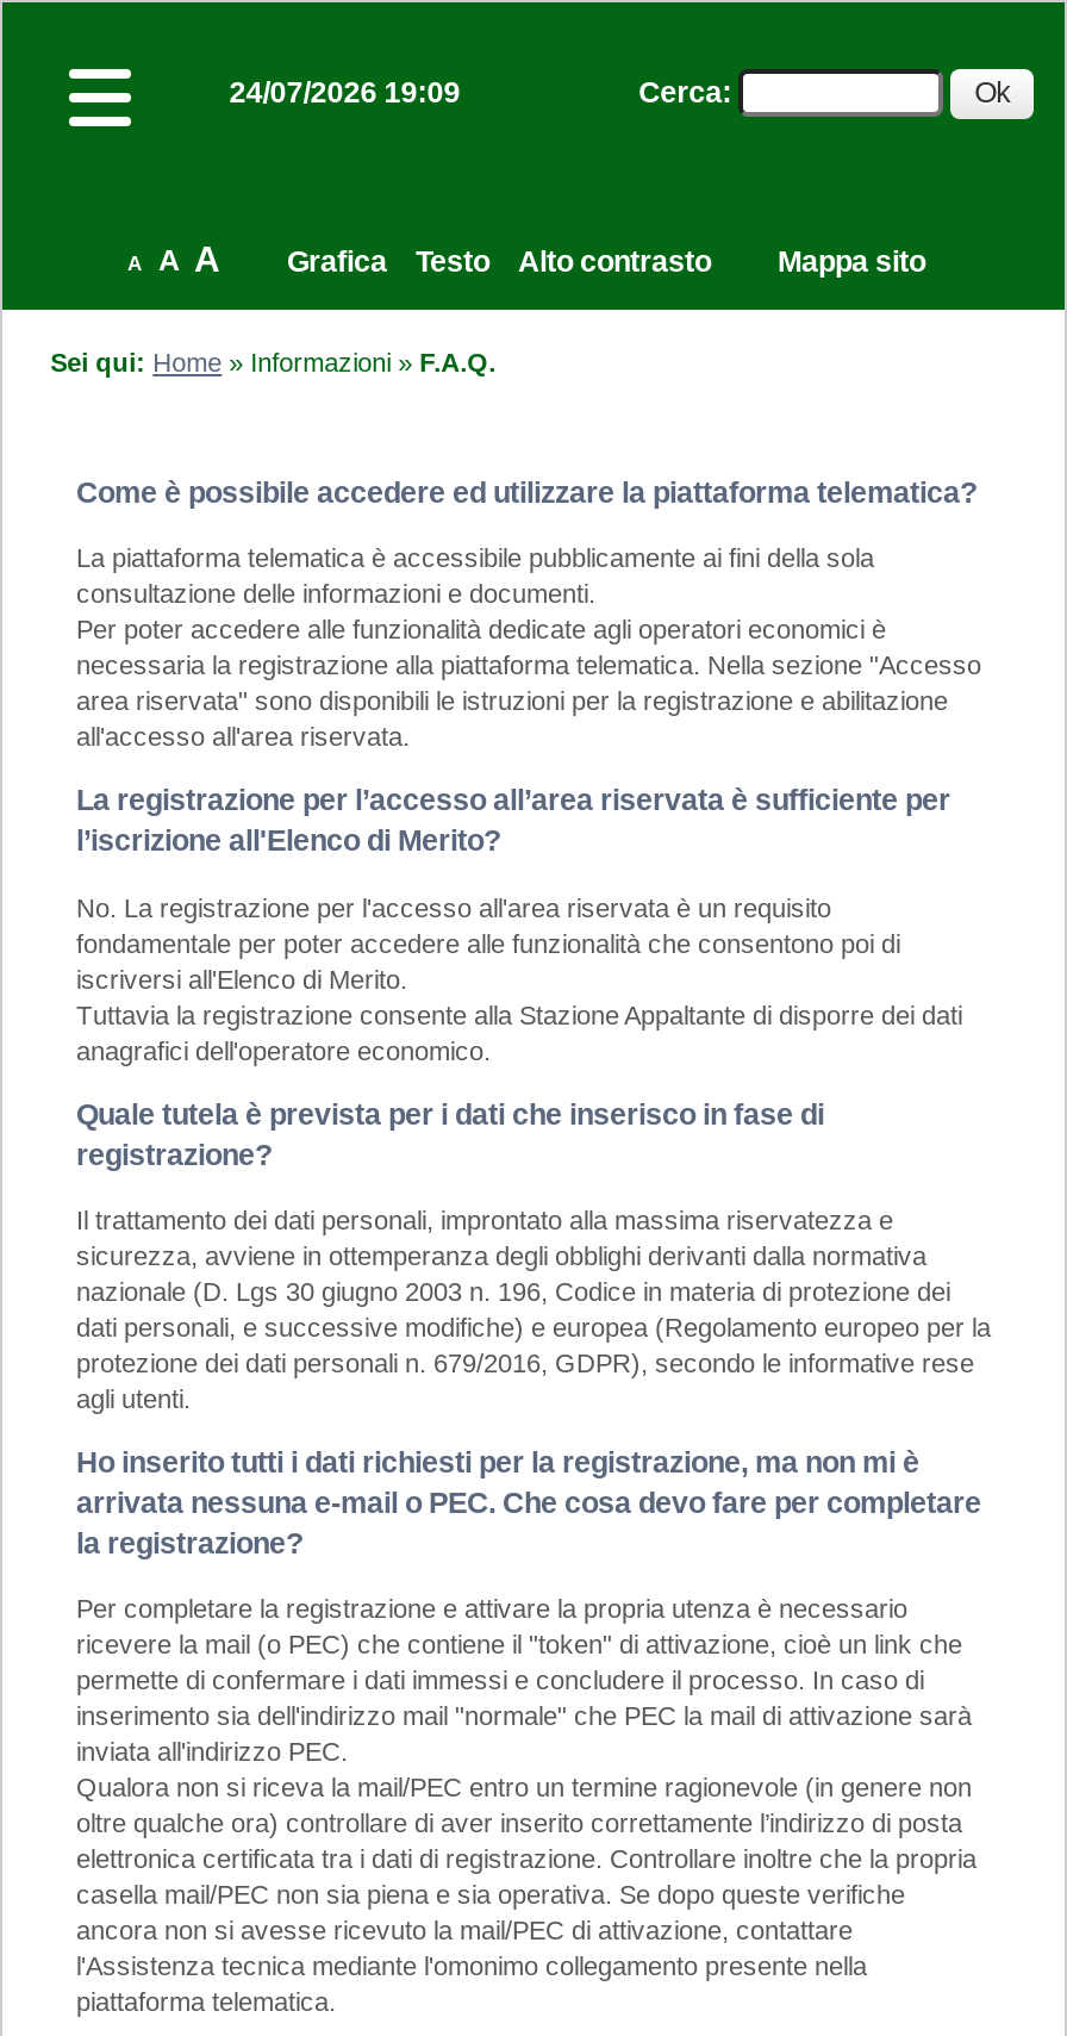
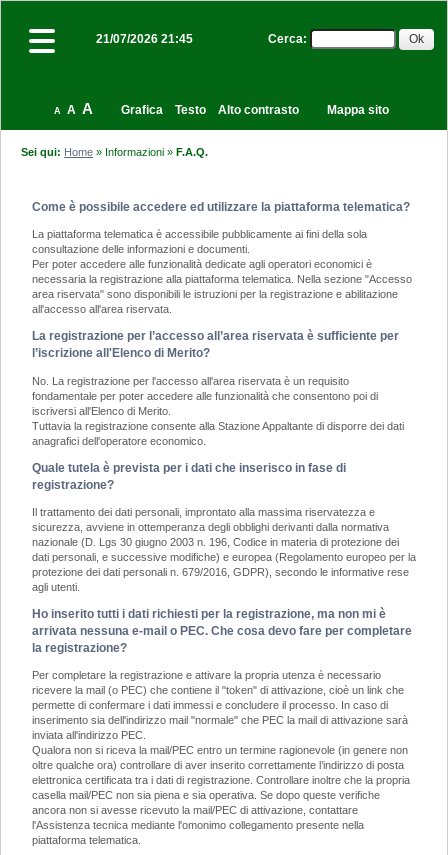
- 24/07/2026 19:09
+ 21/07/2026 21:45
